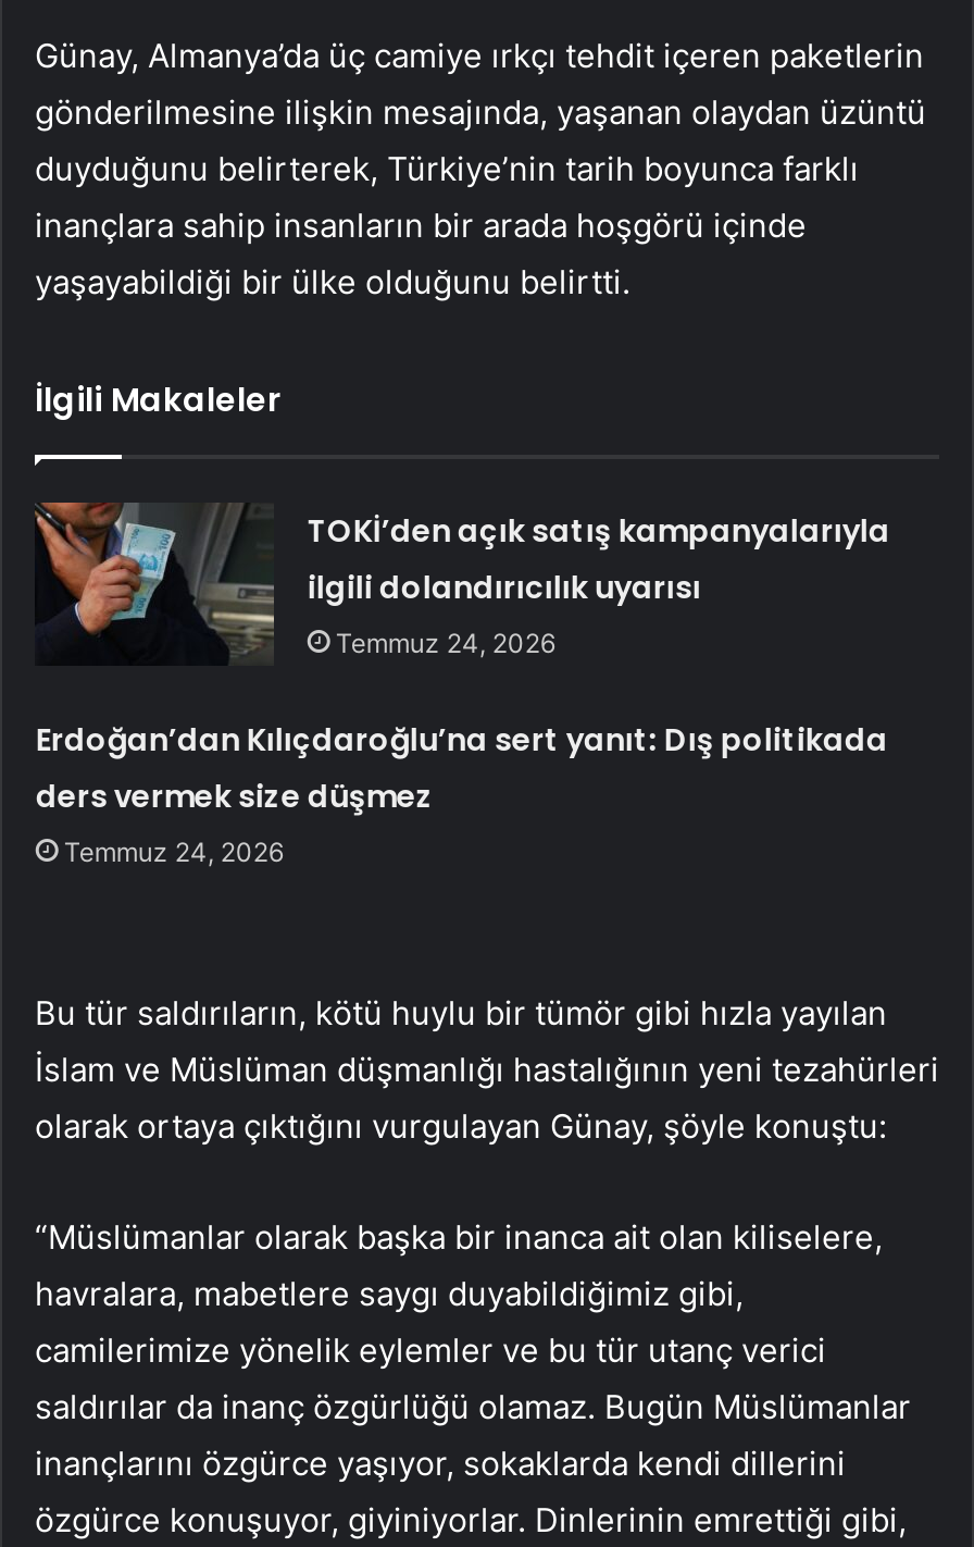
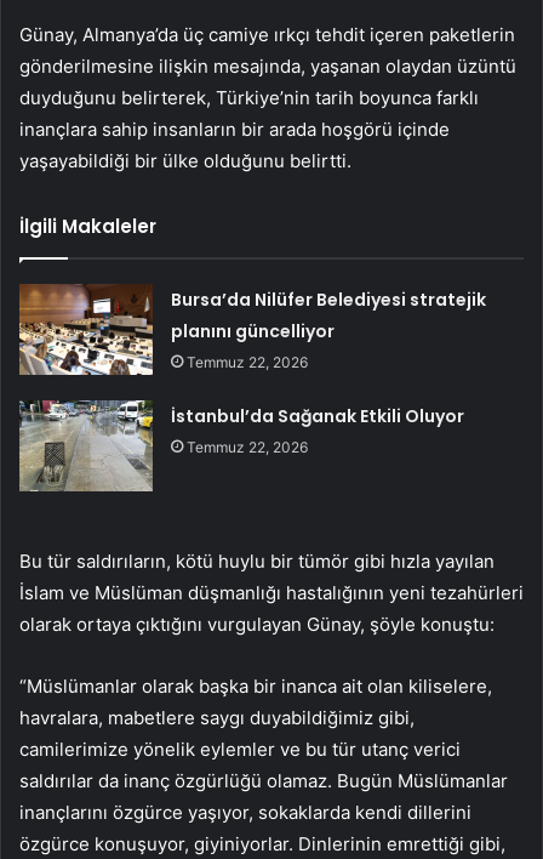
- [image]
- TOKİ’den açık satış kampanyalarıyla
- ilgili dolandırıcılık uyarısı
- Temmuz 24, 2026
+ [image]
+ Bursa’da Nilüfer Belediyesi stratejik
+ planını güncelliyor
+ Temmuz 22, 2026

- Erdoğan’dan Kılıçdaroğlu’na sert yanıt: Dış politikada
- ders vermek size düşmez
- Temmuz 24, 2026
+ İstanbul’da Sağanak Etkili Oluyor
+ Temmuz 22, 2026
